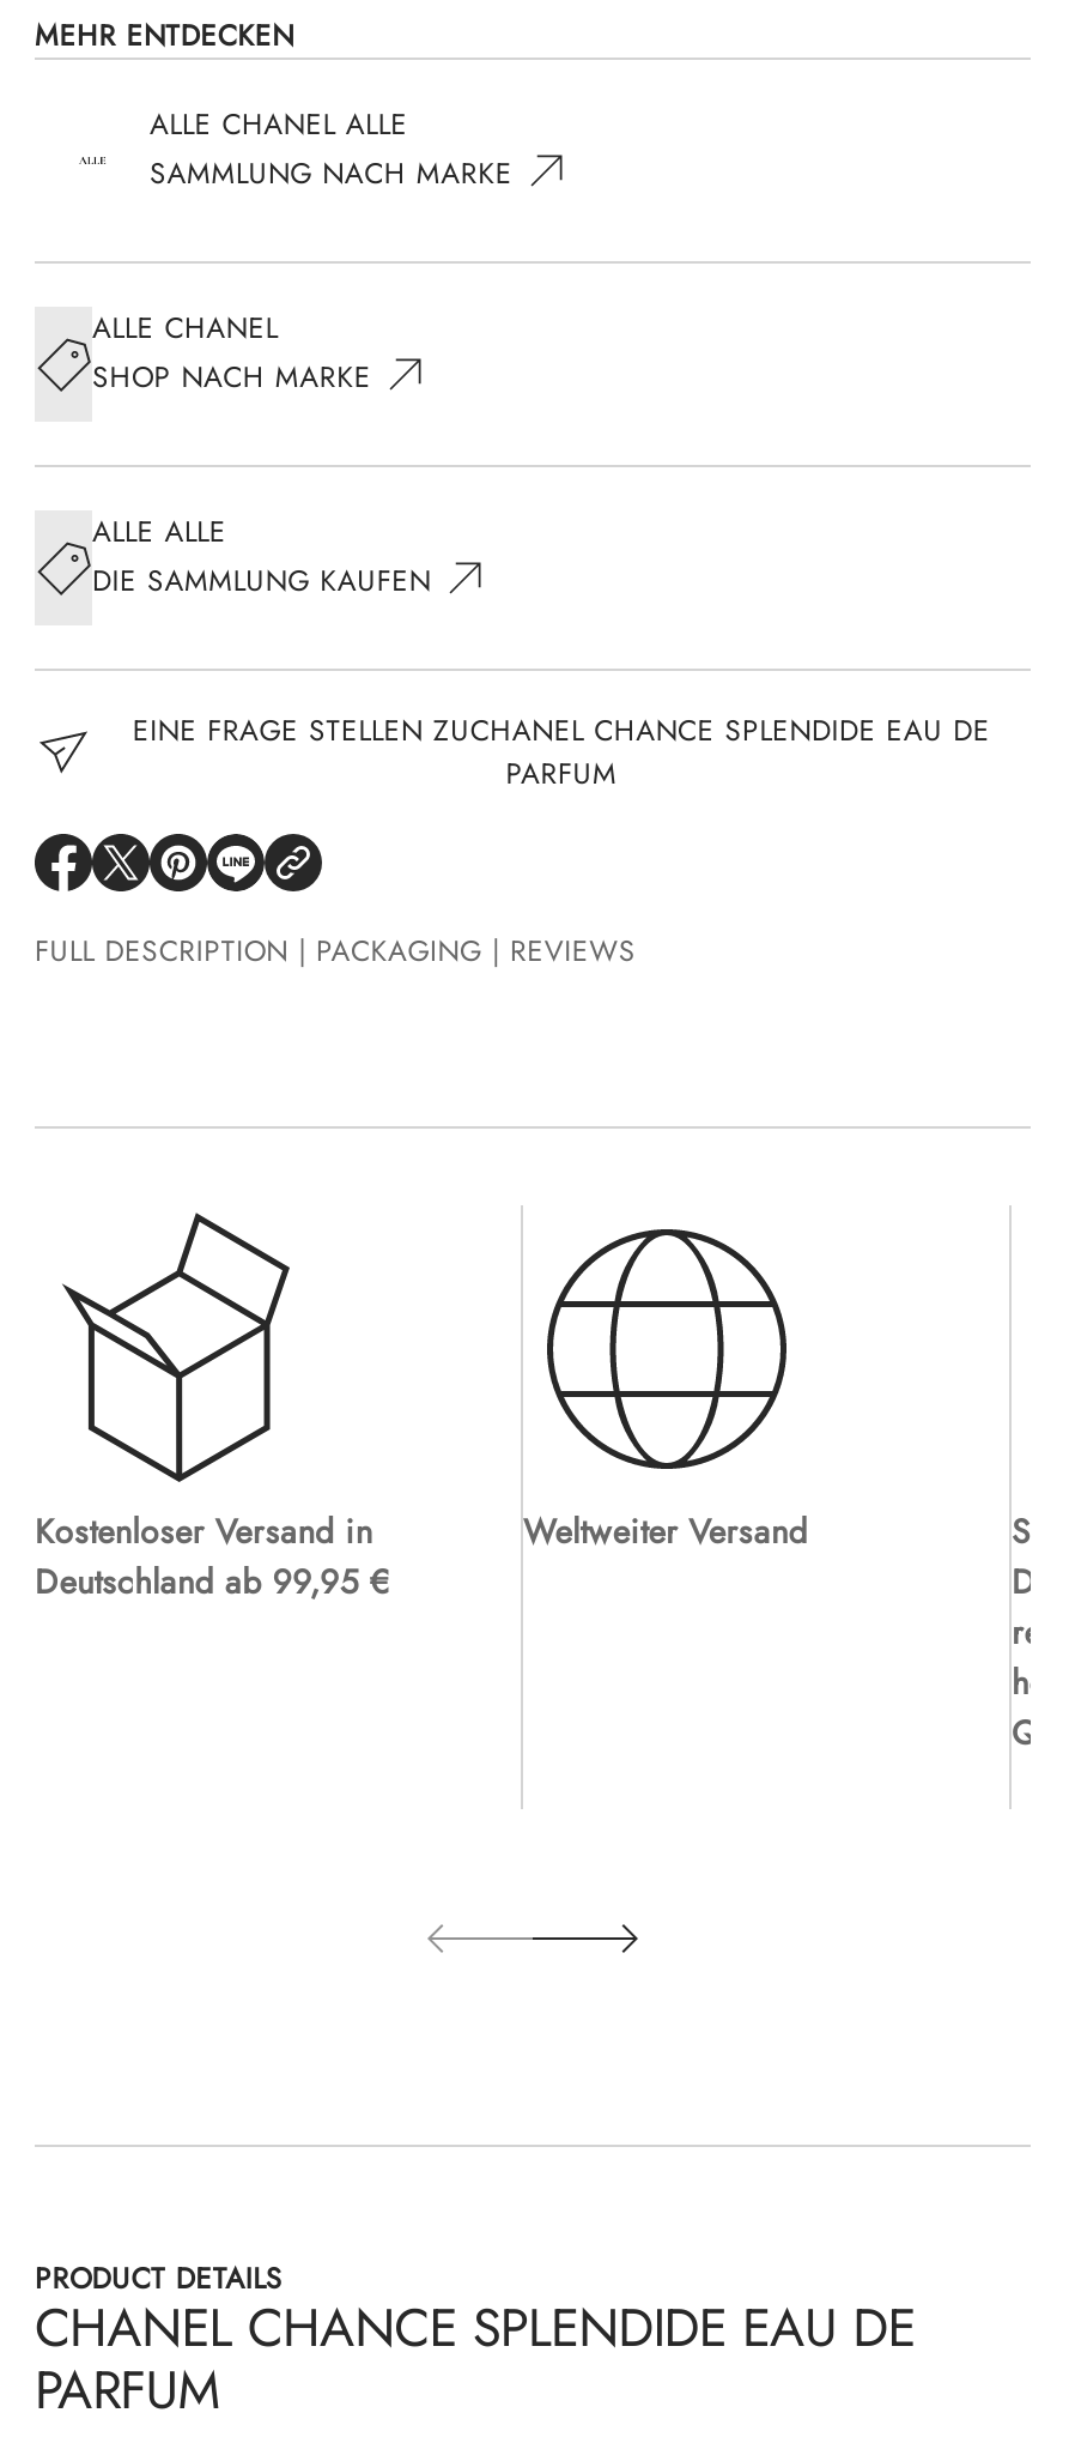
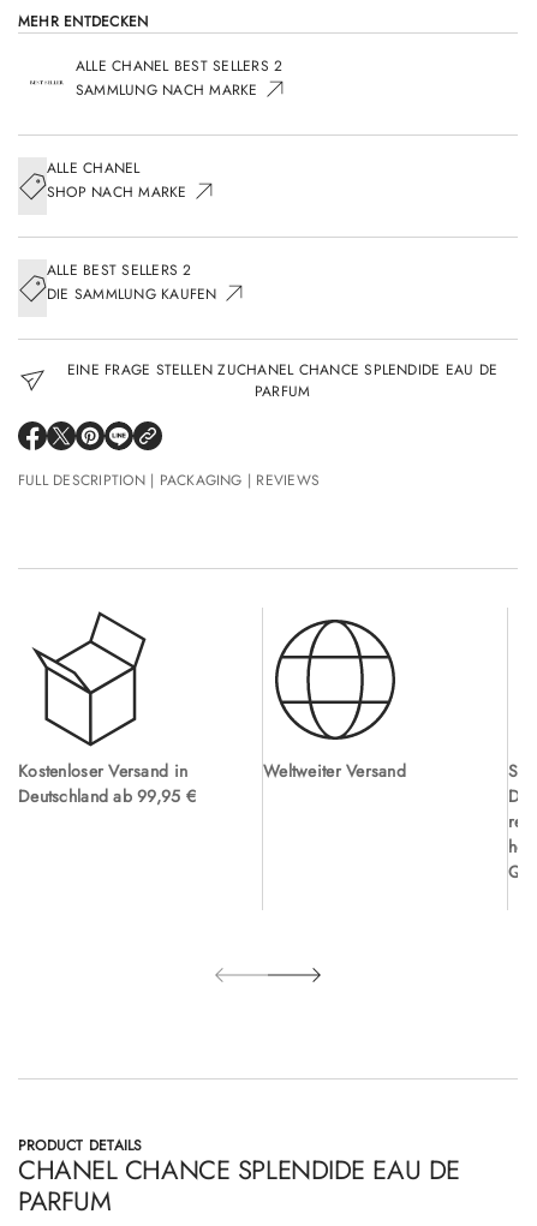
- ALLE CHANEL ALLE
+ ALLE CHANEL BEST SELLERS 2

- ALLE ALLE
+ ALLE BEST SELLERS 2
